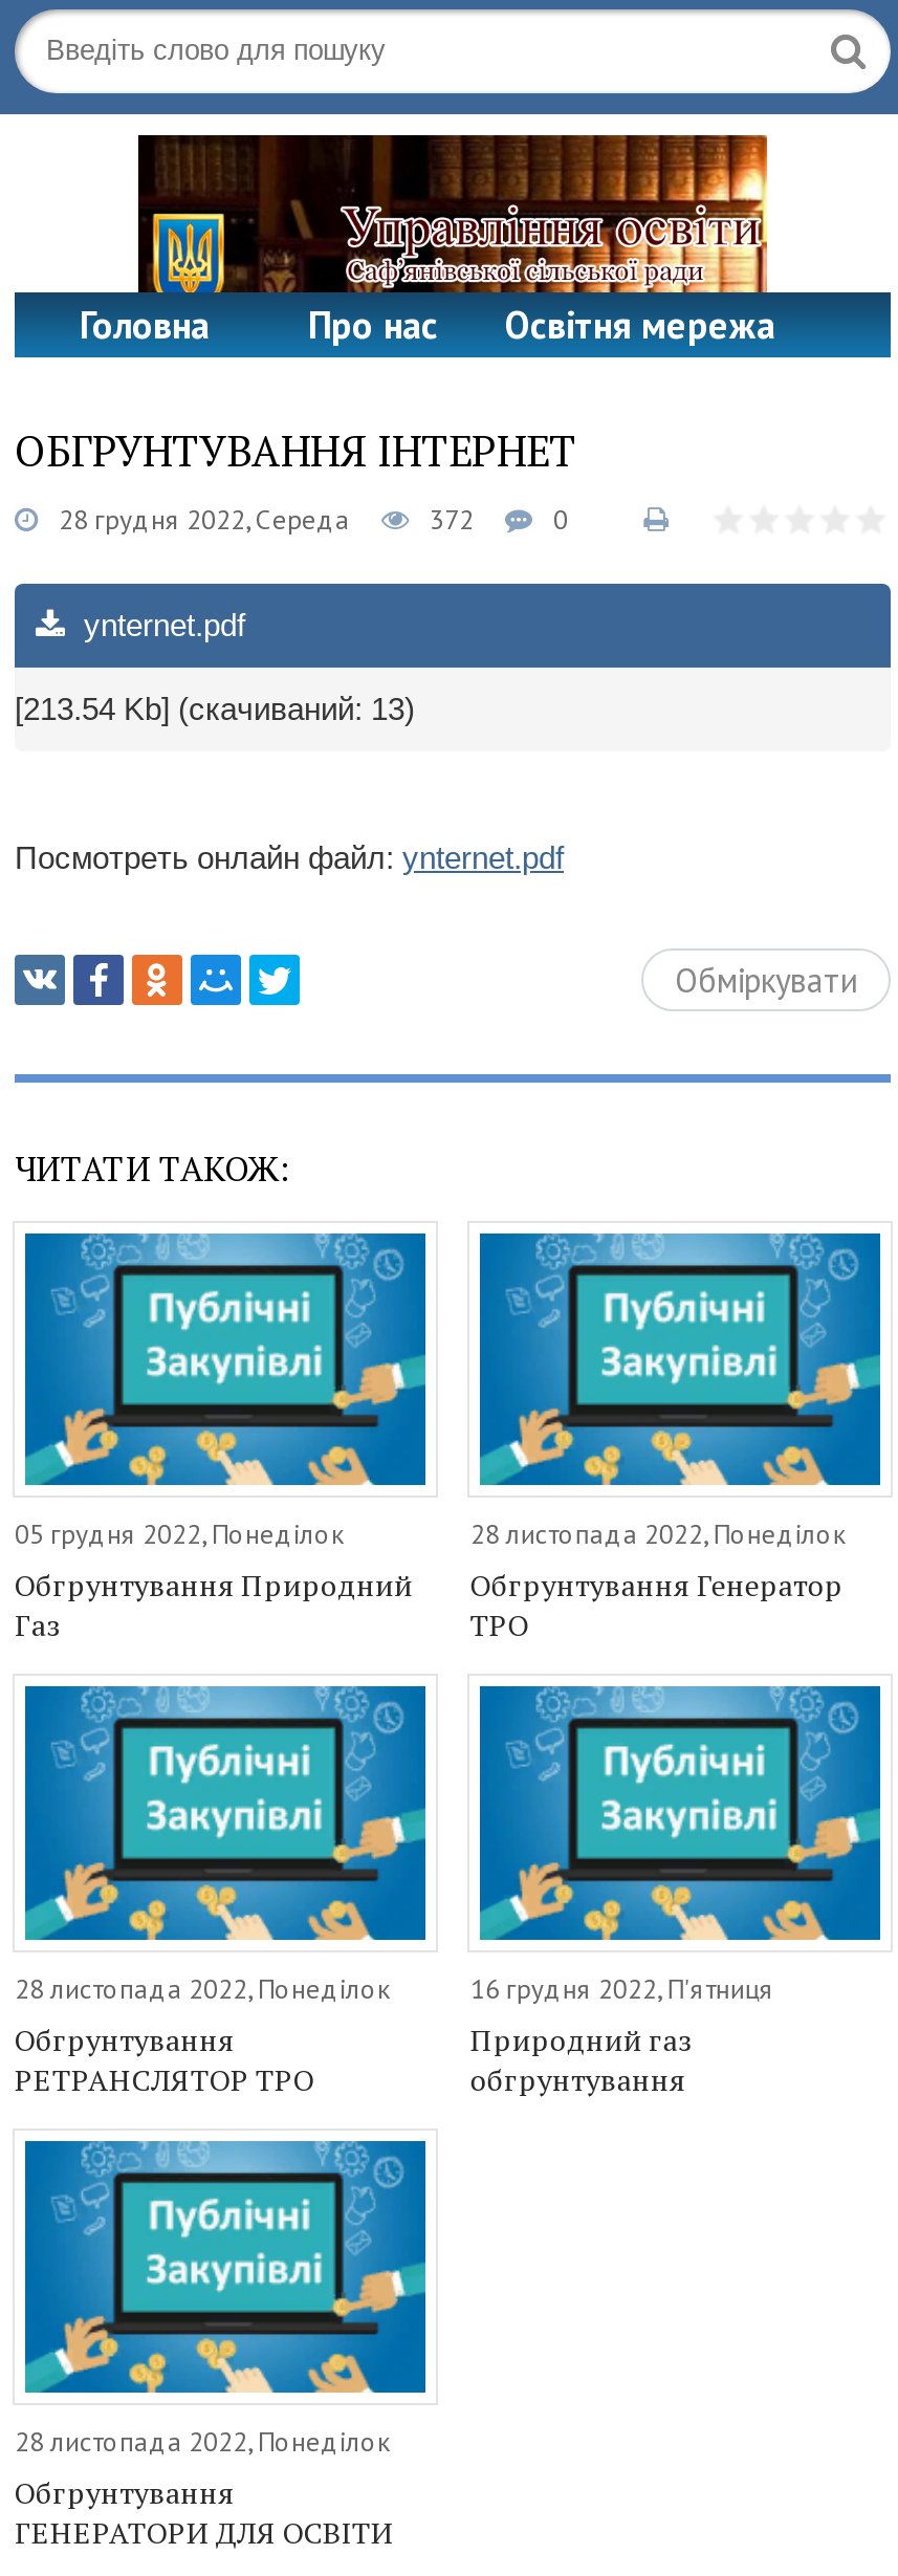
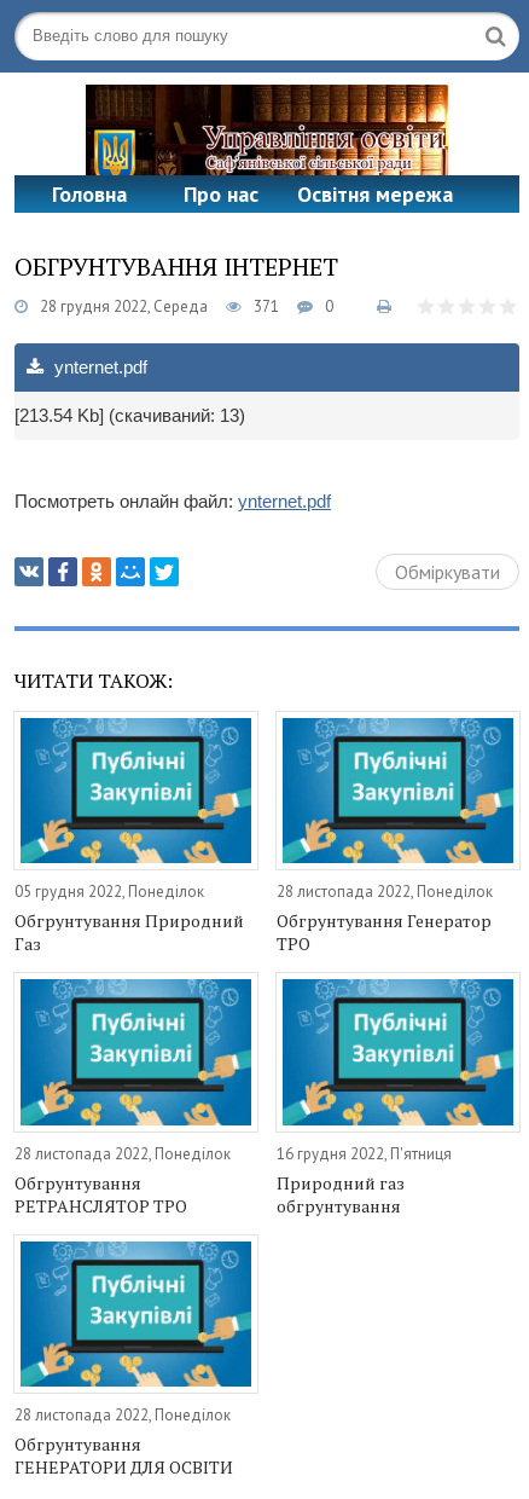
- 372
+ 371
